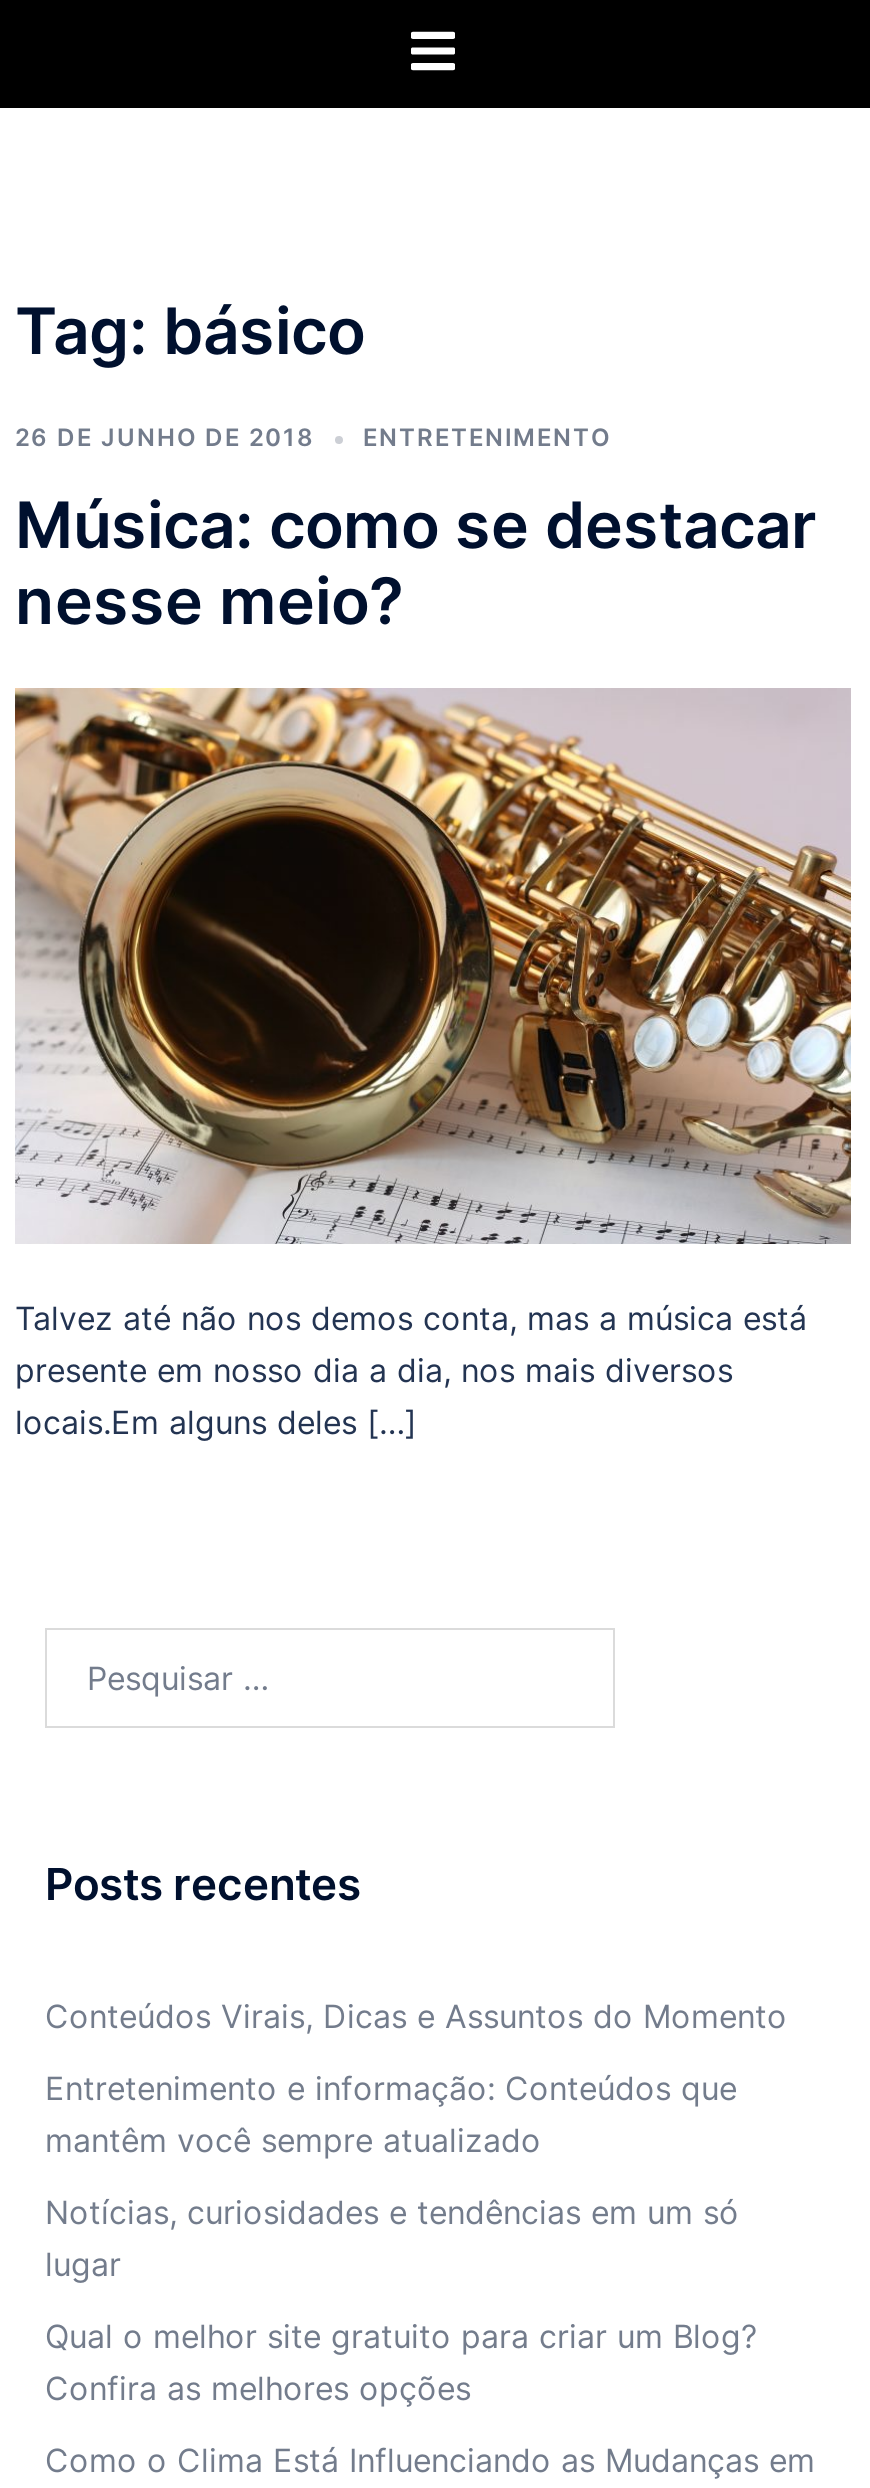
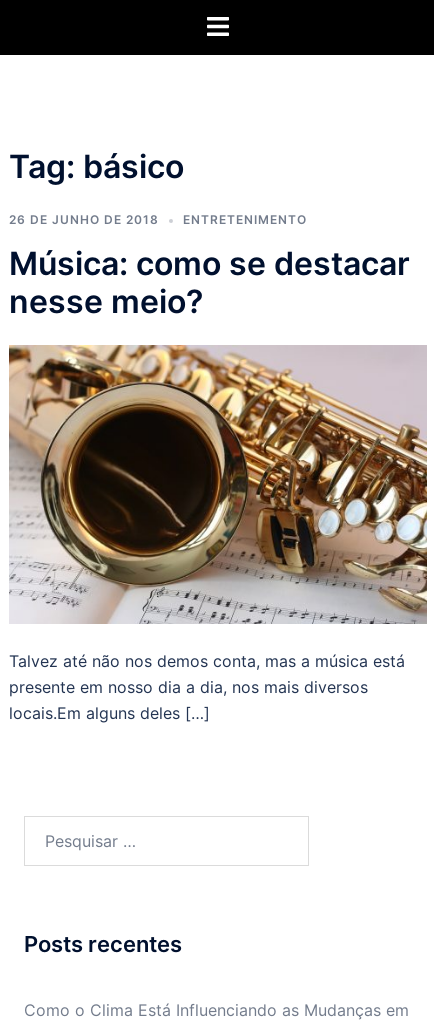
- Conteúdos Virais, Dicas e Assuntos do Momento
- Entretenimento e informação: Conteúdos que
- mantêm você sempre atualizado
- Notícias, curiosidades e tendências em um só
- lugar
- Qual o melhor site gratuito para criar um Blog?
- Confira as melhores opções
